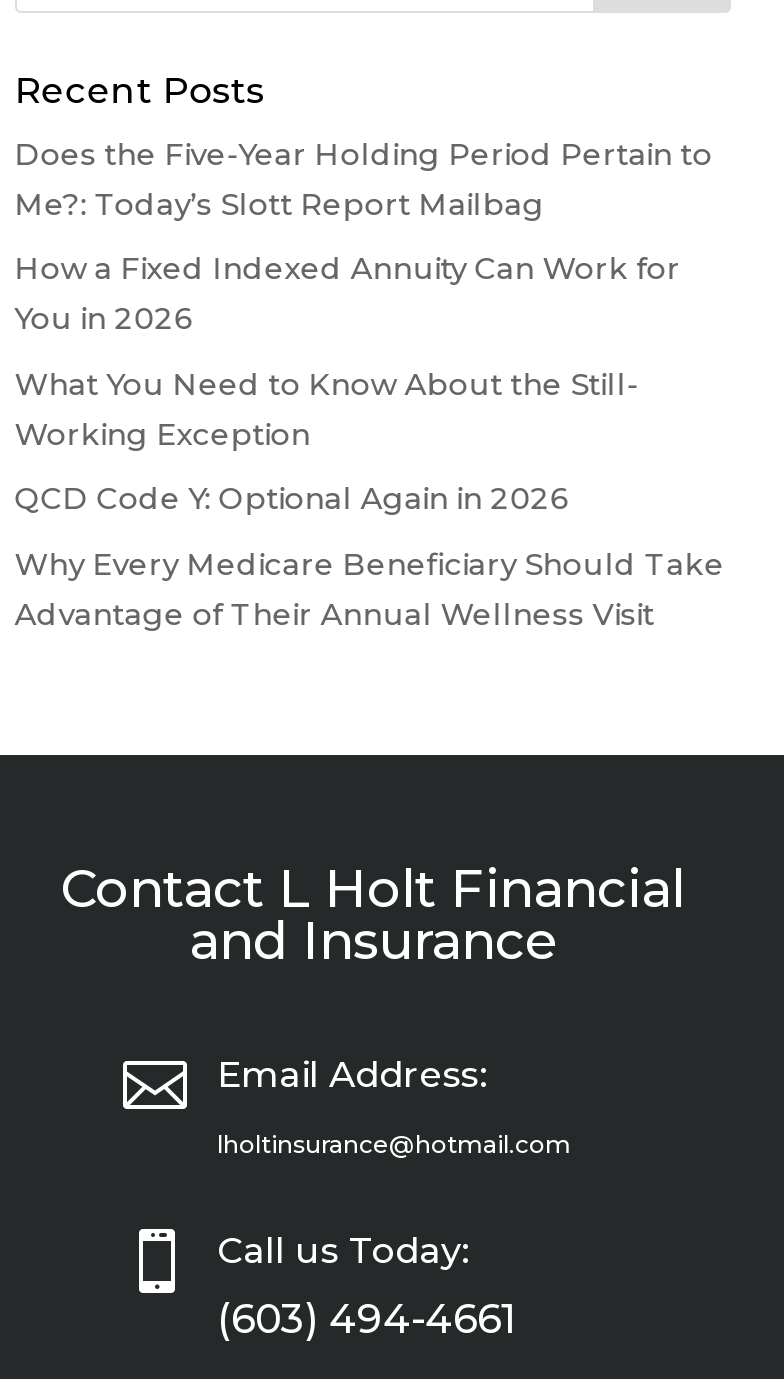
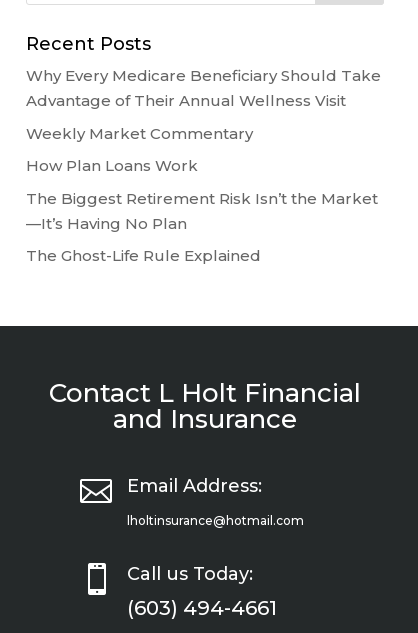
- Does the Five-Year Holding Period Pertain to
- Me?: Today’s Slott Report Mailbag
- How a Fixed Indexed Annuity Can Work for
- You in 2026
- What You Need to Know About the Still-
- Working Exception
- QCD Code Y: Optional Again in 2026

moved up: Why Every Medicare Beneficiary Should Take | Advantage of Their Annual Wellness Visit

+ Weekly Market Commentary
+ How Plan Loans Work
+ The Biggest Retirement Risk Isn’t the Market
+ —It’s Having No Plan
+ The Ghost-Life Rule Explained
